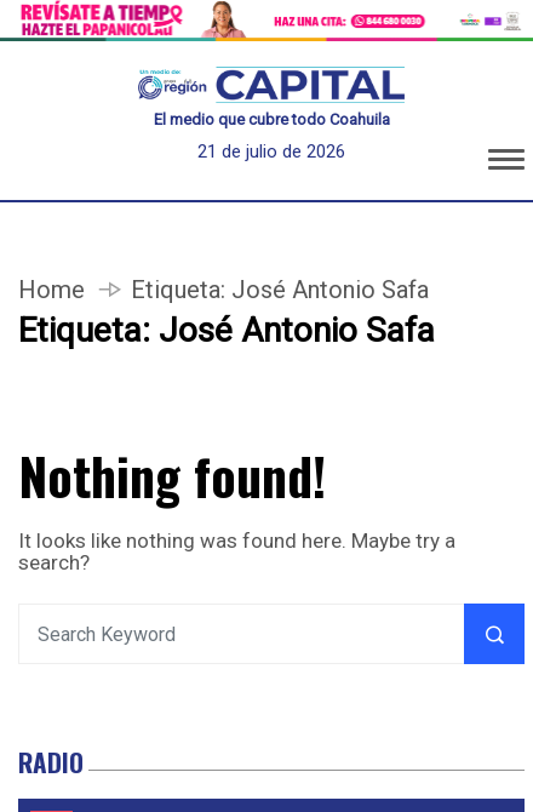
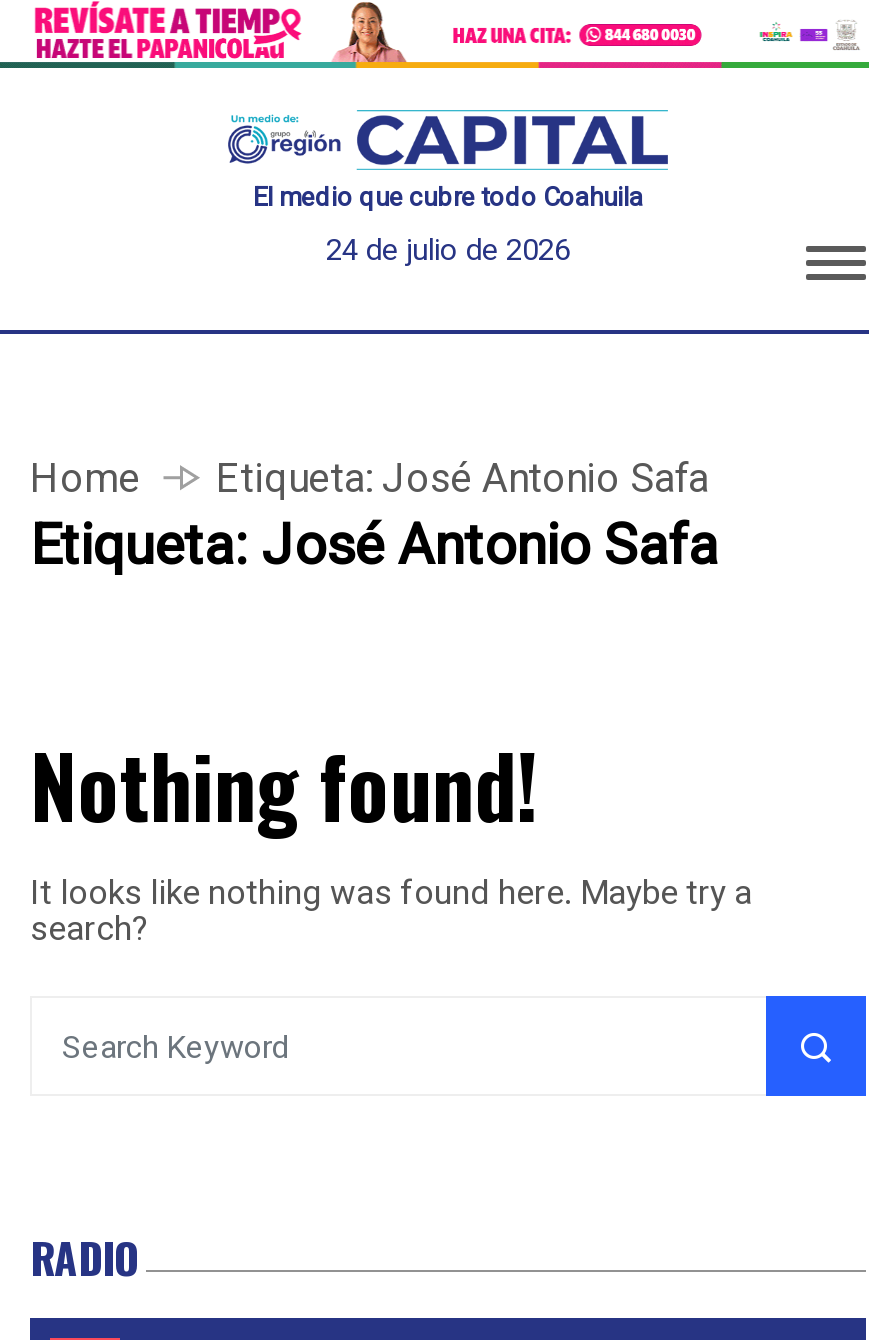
- 21 de julio de 2026
+ 24 de julio de 2026
